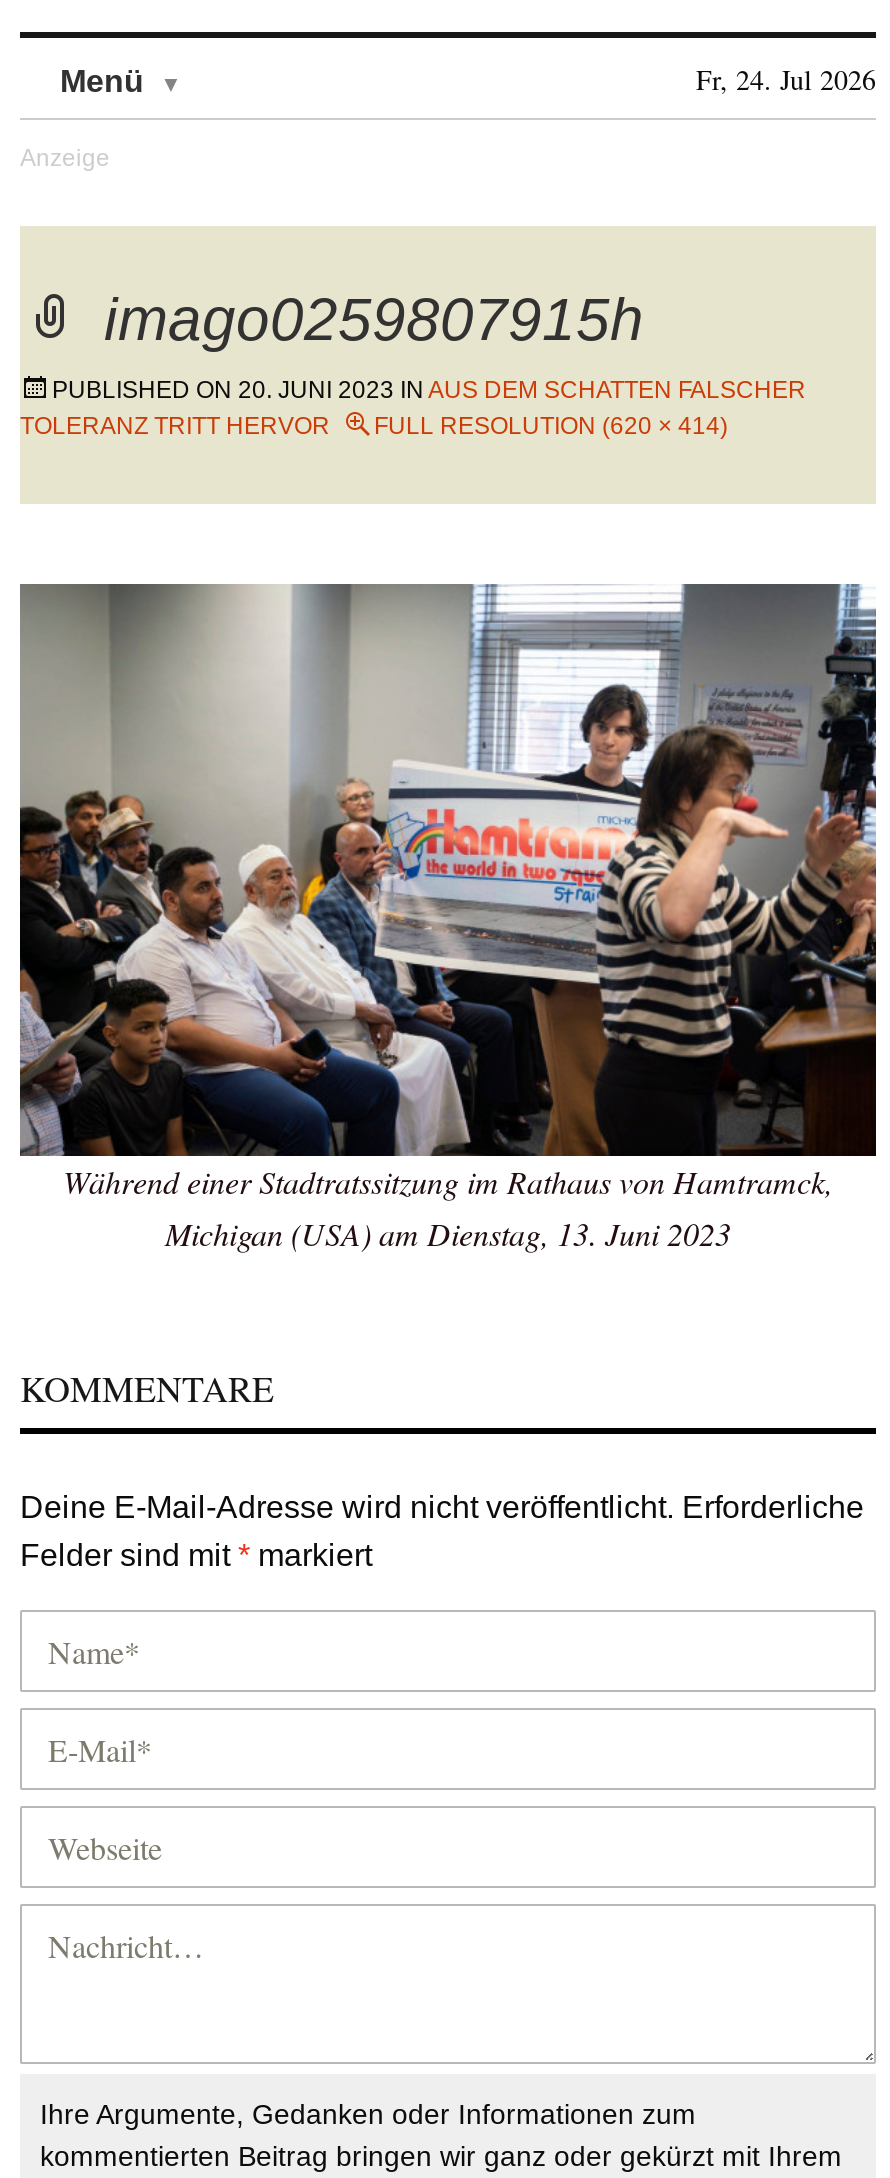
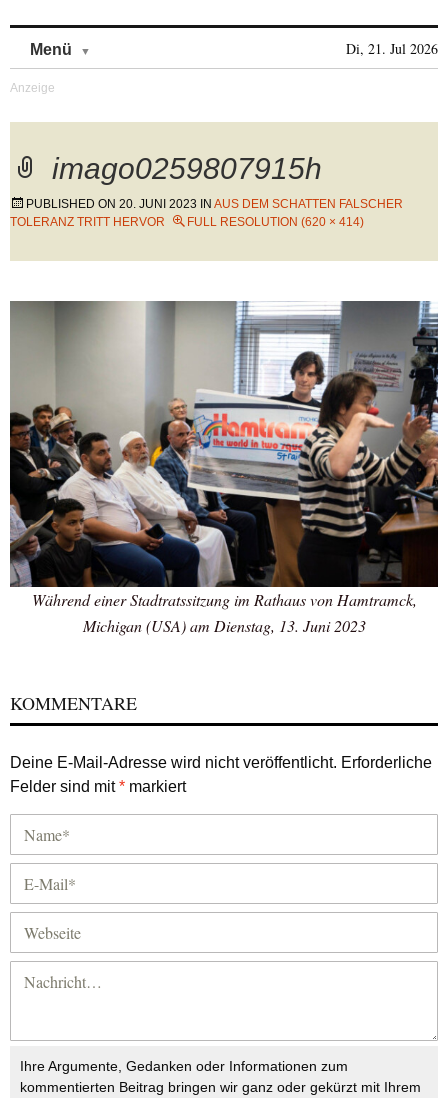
- Fr, 24. Jul 2026
+ Di, 21. Jul 2026
